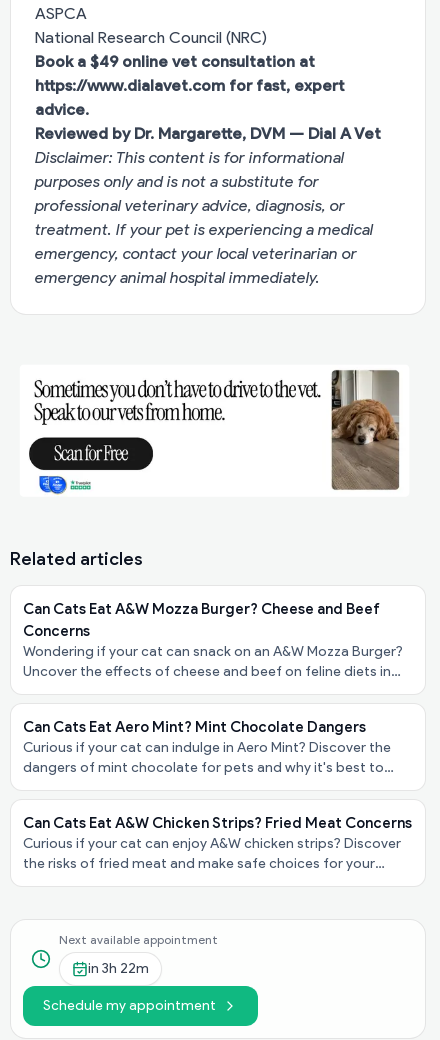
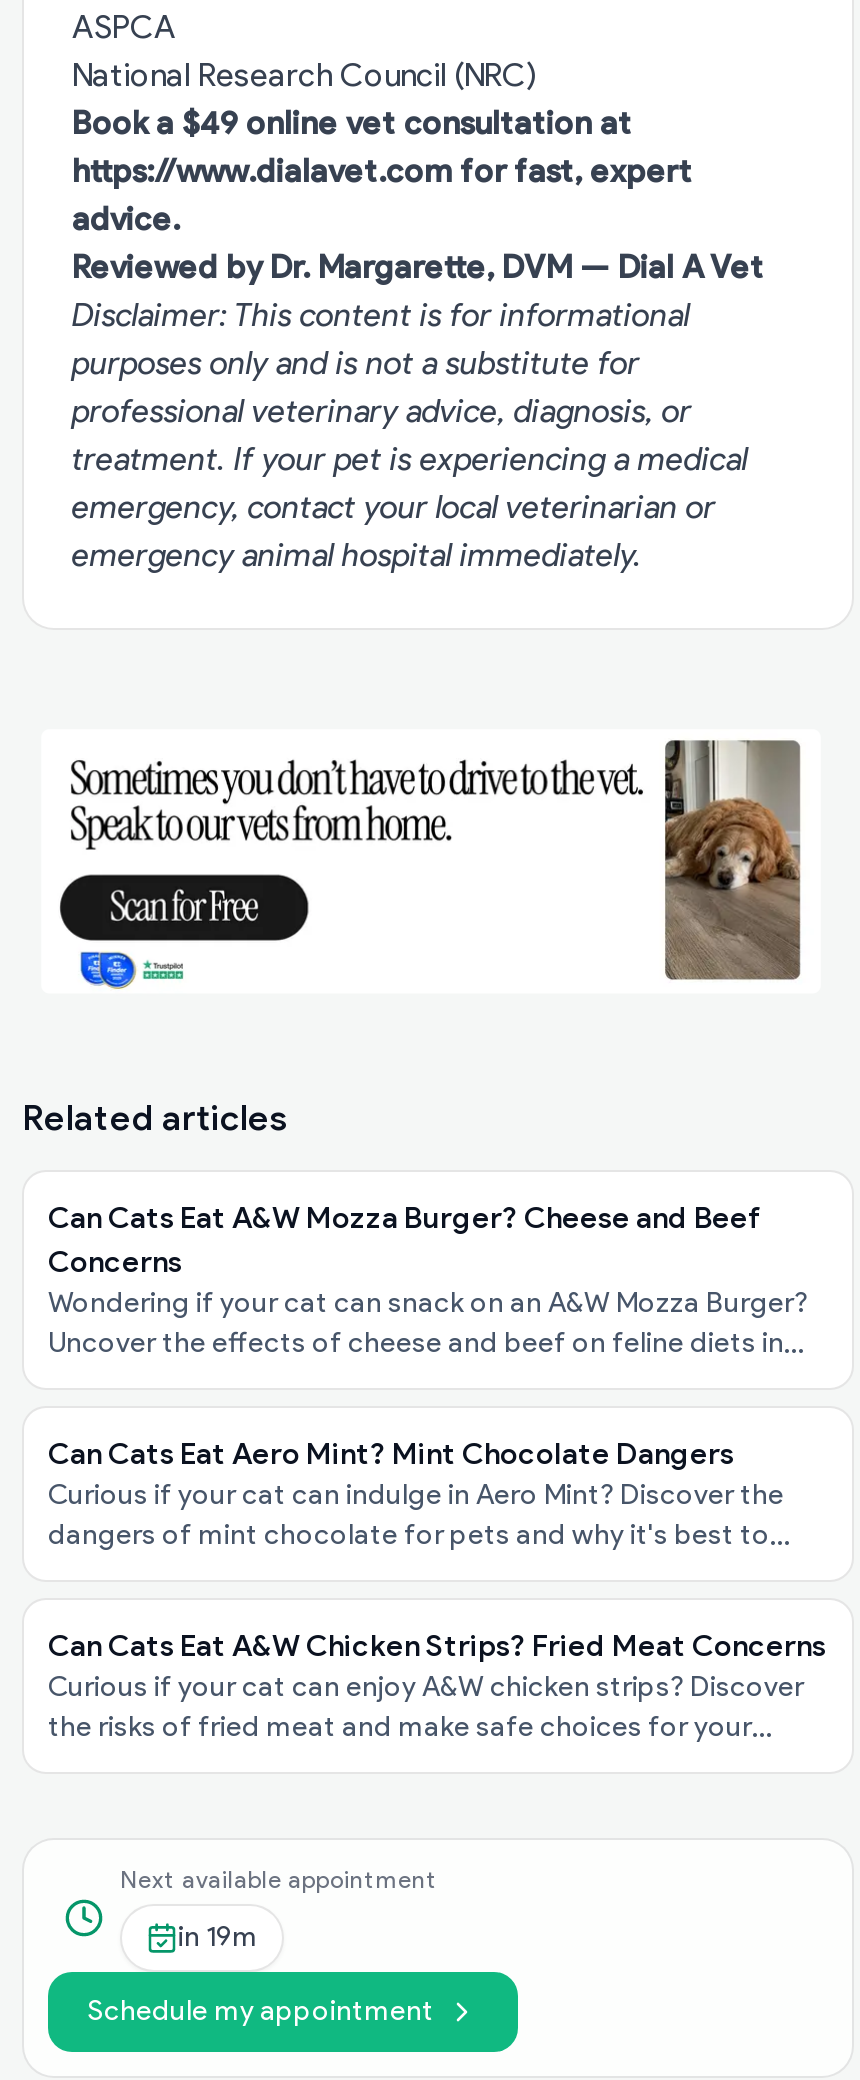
- in 3h 22m
+ in 19m
